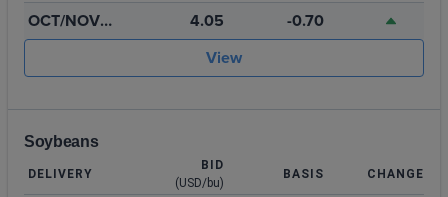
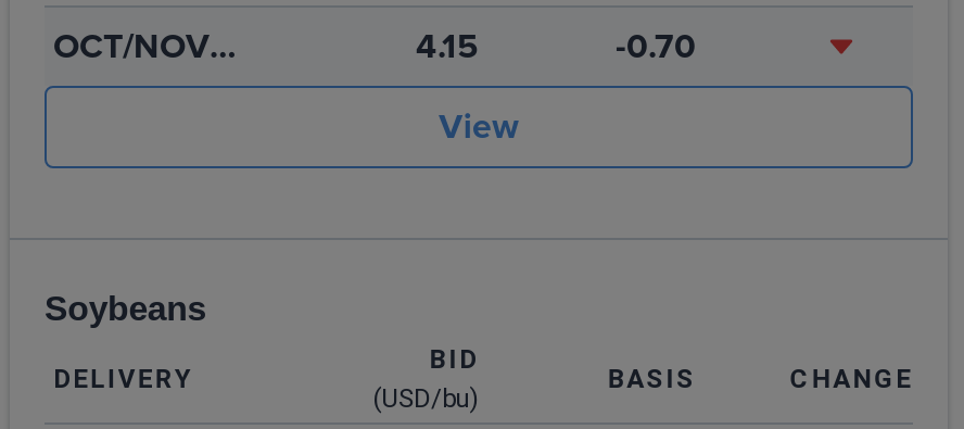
- 4.05
+ 4.15
